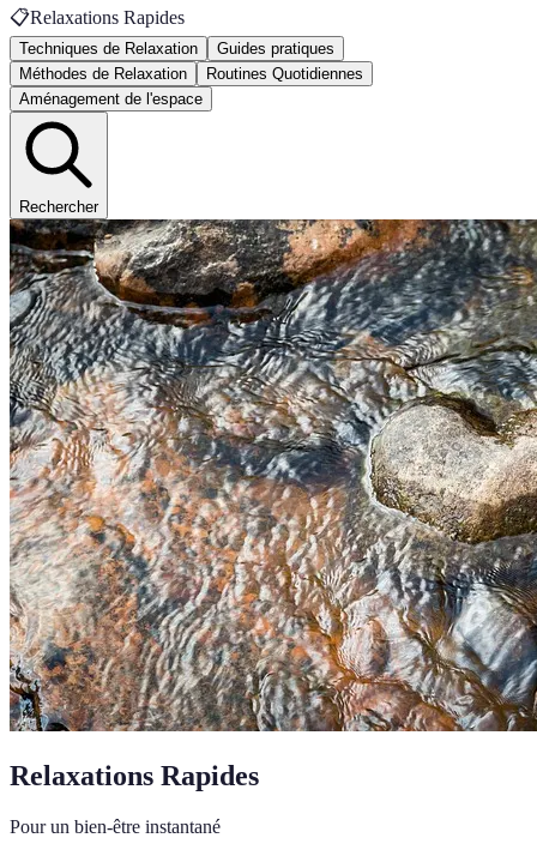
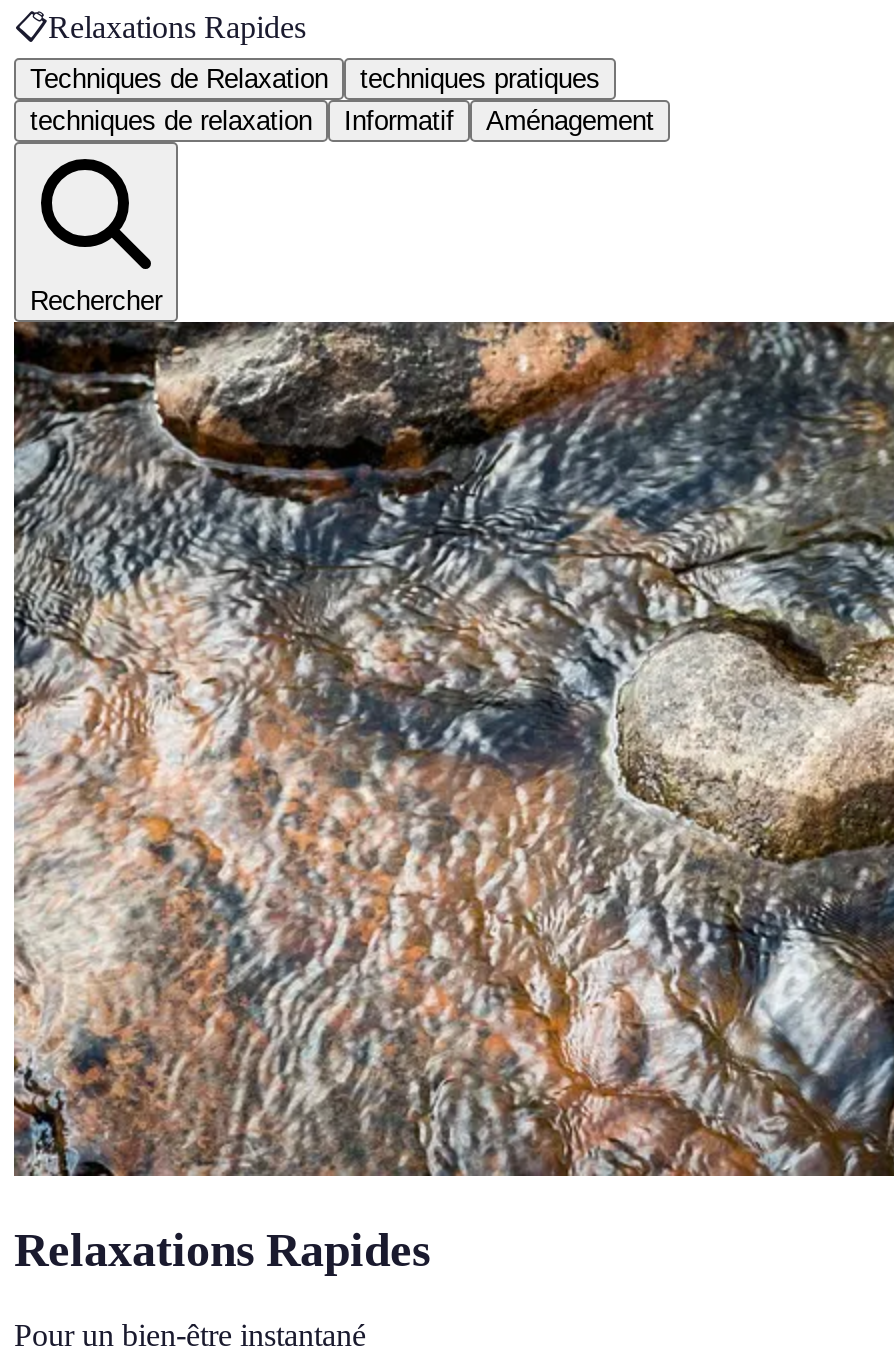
- Guides pratiques
- Méthodes de Relaxation
- Routines Quotidiennes
- Aménagement de l'espace
+ techniques pratiques
+ techniques de relaxation
+ Informatif
+ Aménagement
